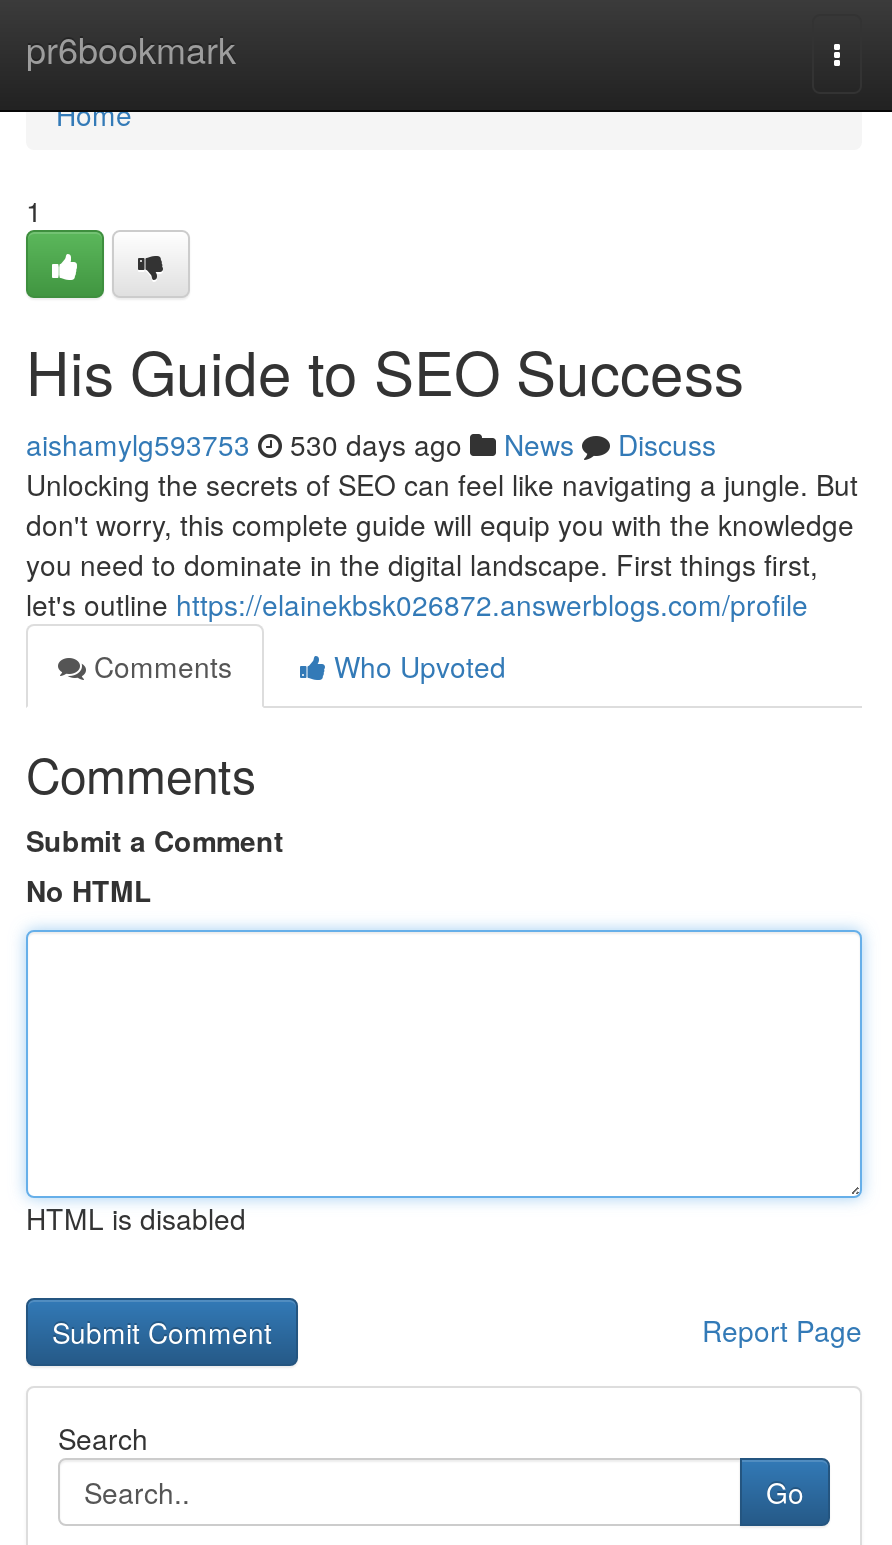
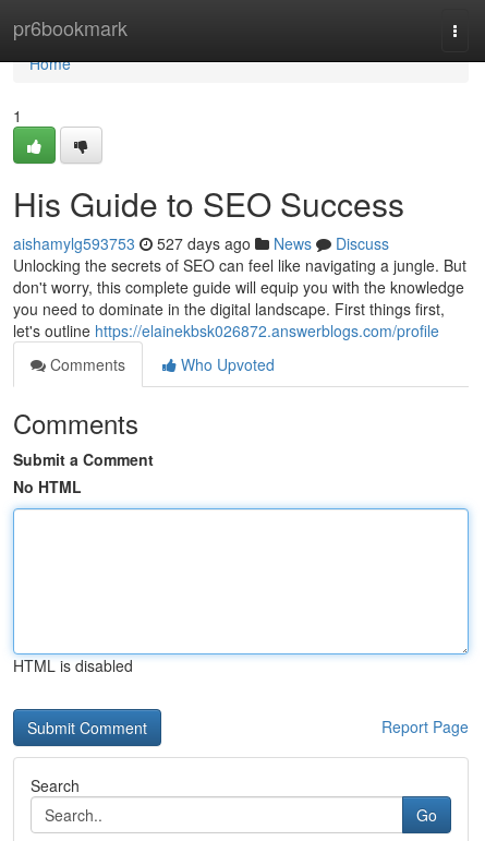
- aishamylg593753 530 days ago News Discuss
+ aishamylg593753 527 days ago News Discuss
